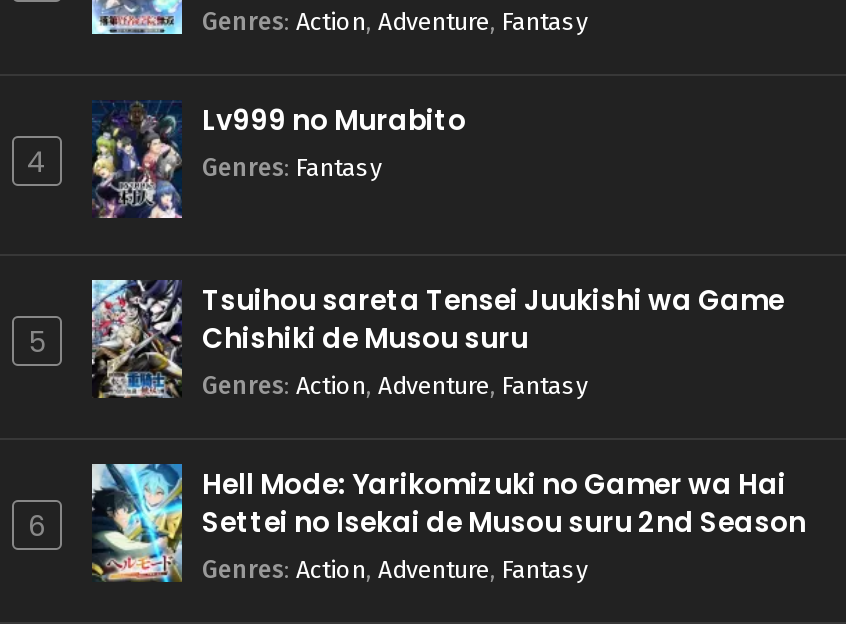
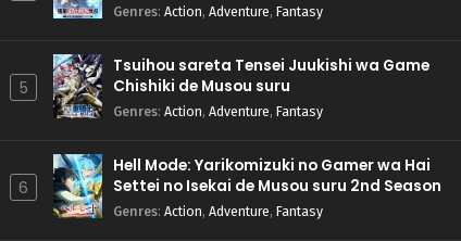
- [image]
- Lv999 no Murabito
- Genres: Fantasy

- 4
